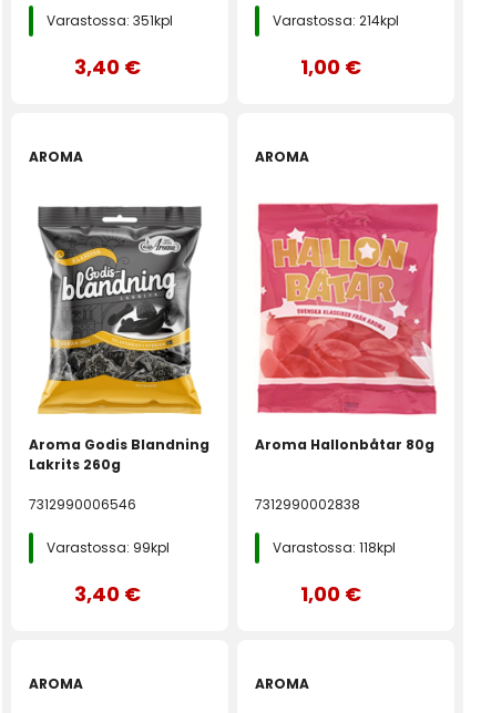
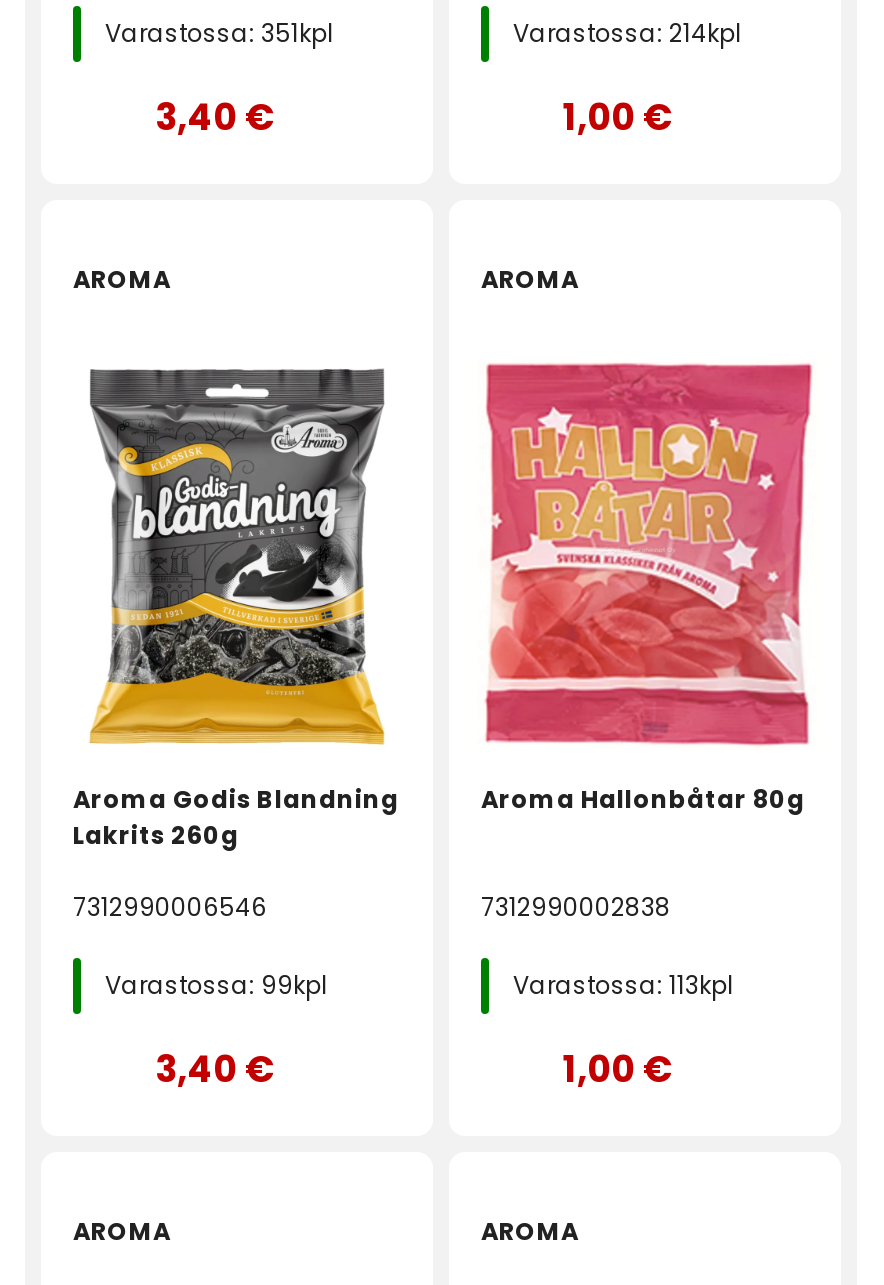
- Varastossa: 118kpl
+ Varastossa: 113kpl
